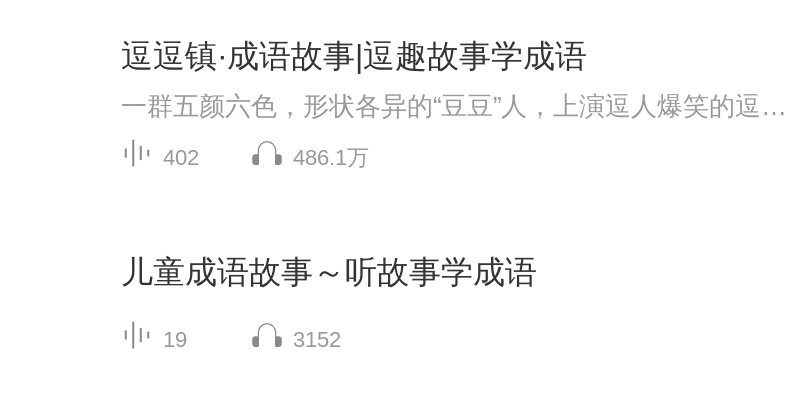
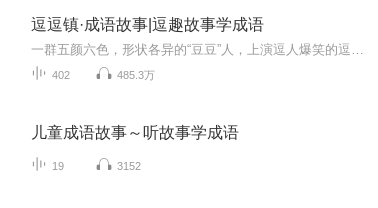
- 486.1万
+ 485.3万
